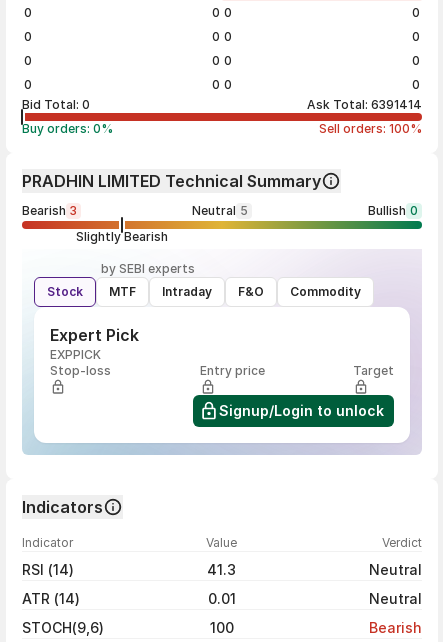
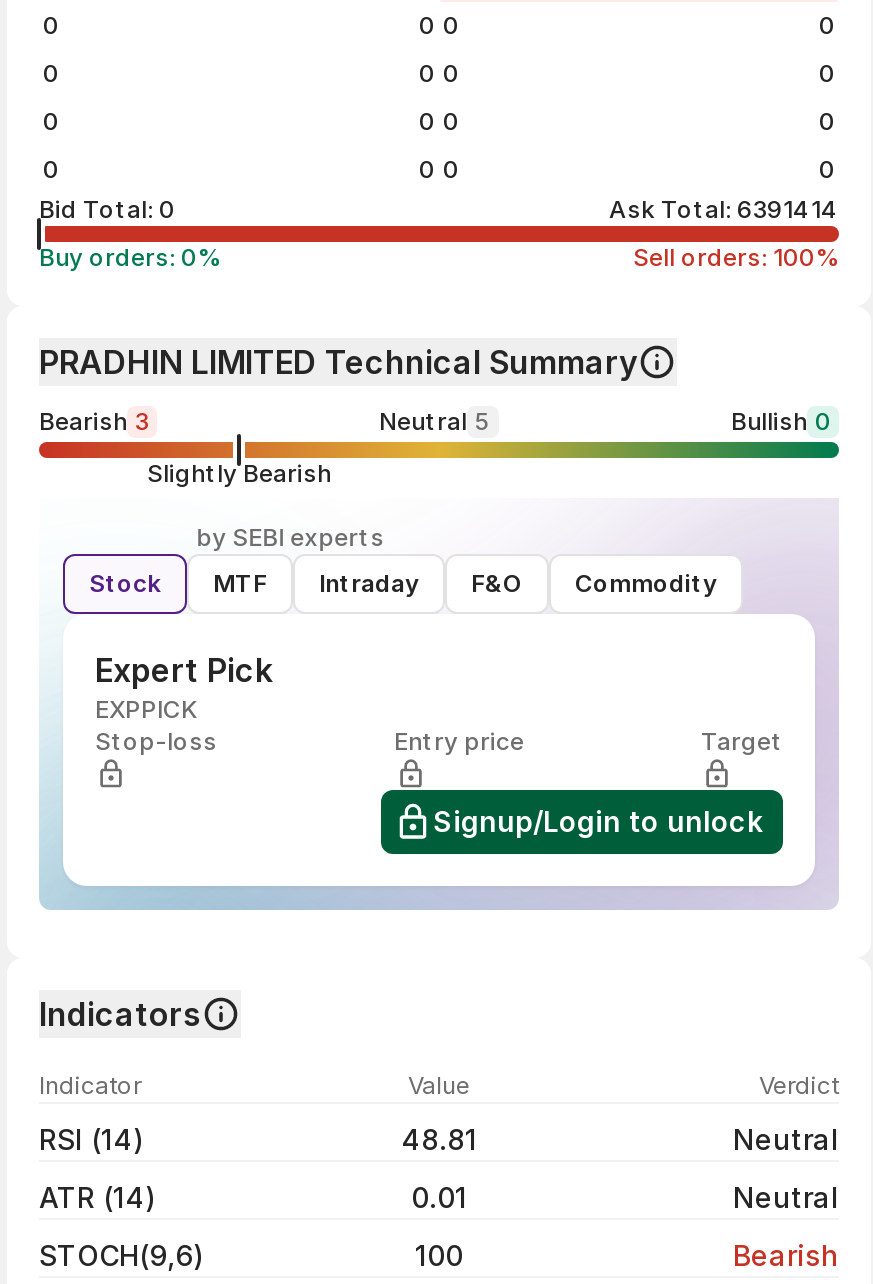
- 41.3
+ 48.81
